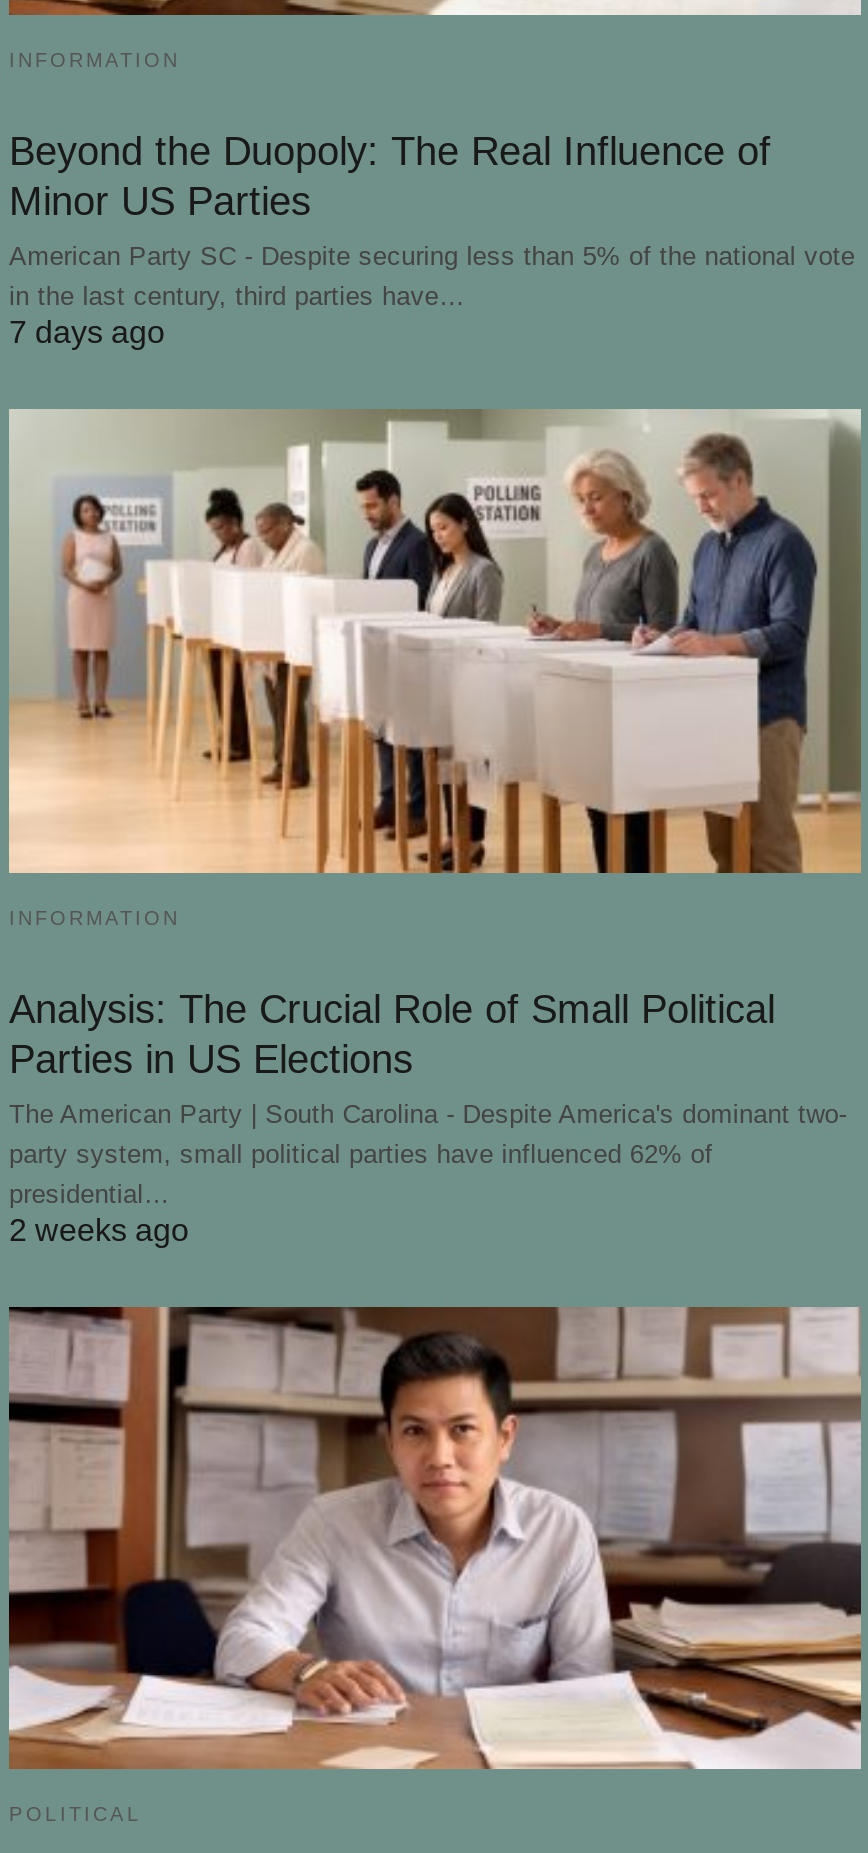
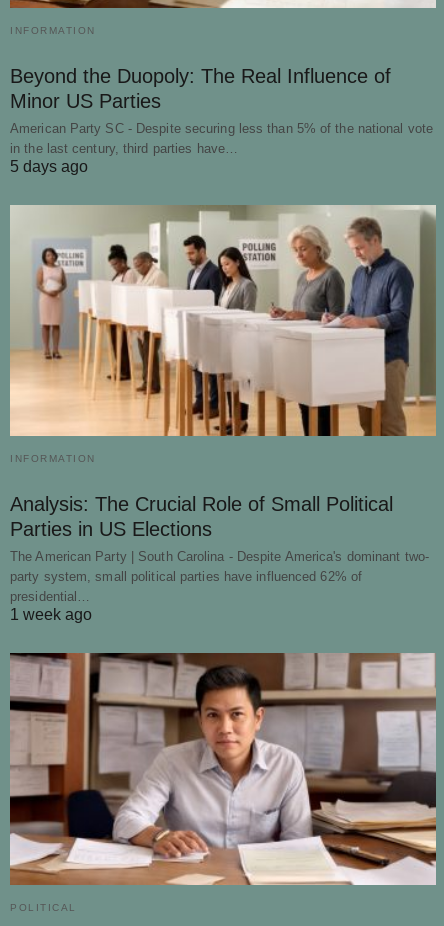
- 7 days ago
+ 5 days ago

- 2 weeks ago
+ 1 week ago
